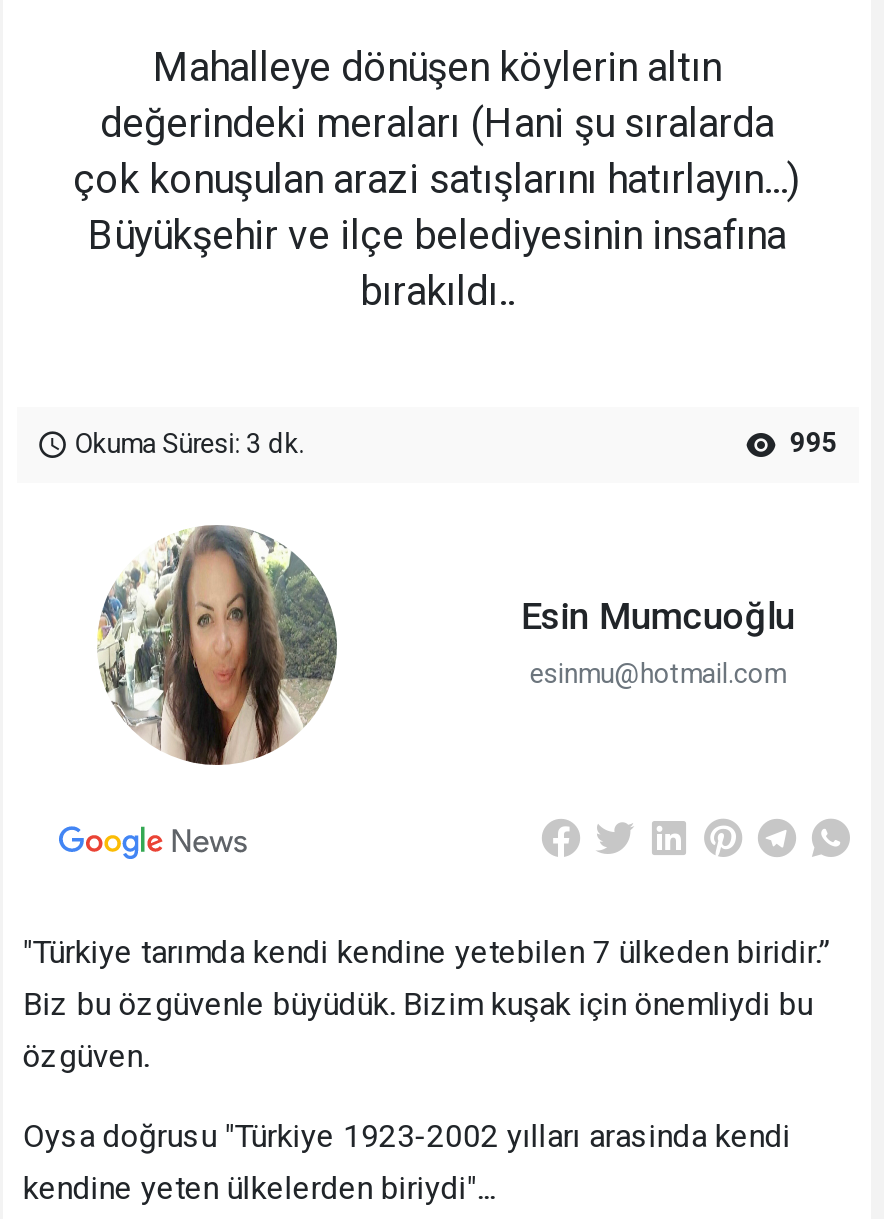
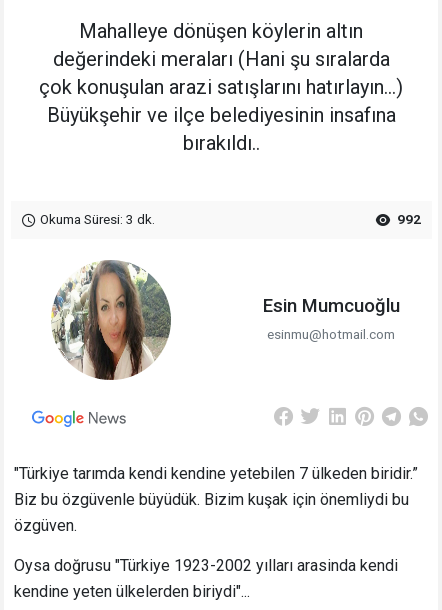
- 995
+ 992
